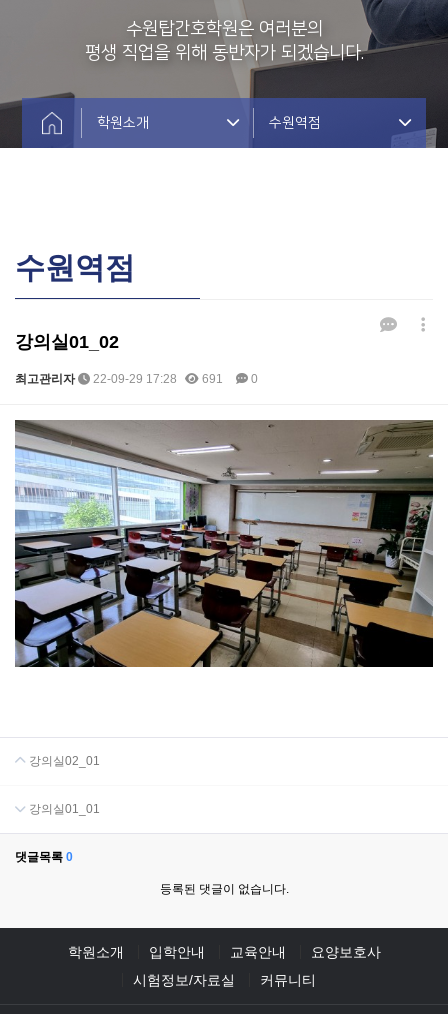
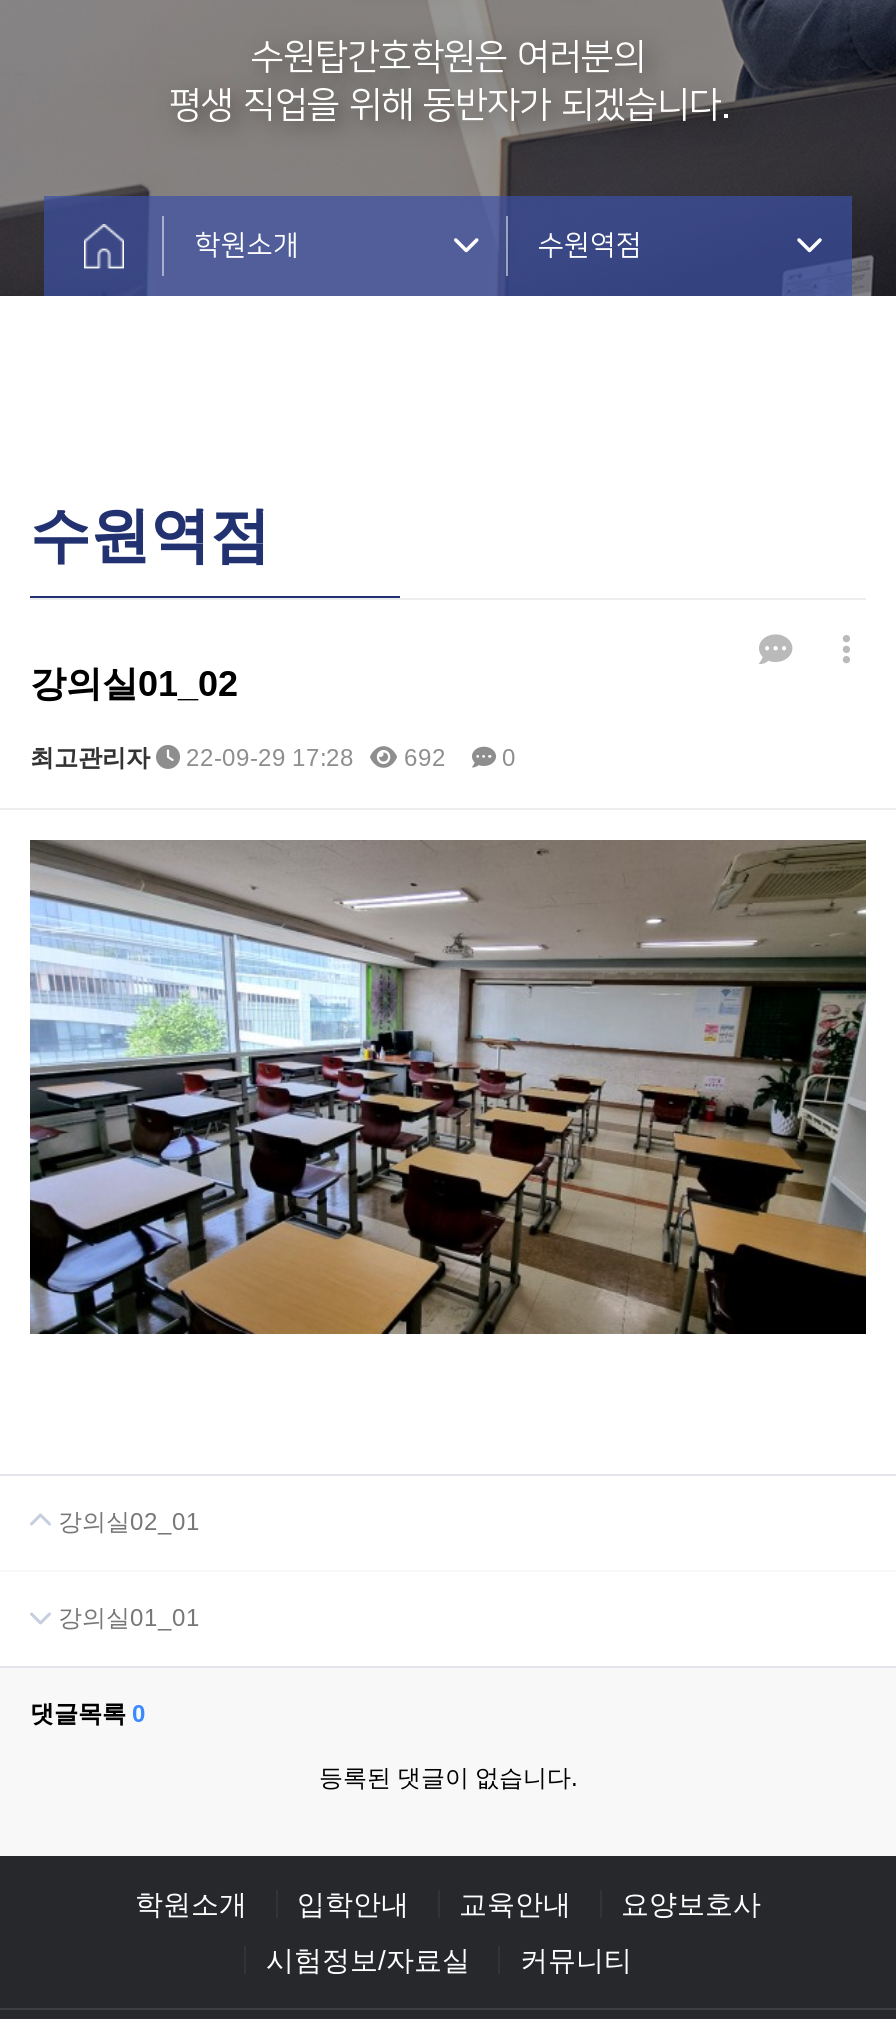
- 최고관리자 22-09-29 17:28 691 0
+ 최고관리자 22-09-29 17:28 692 0
